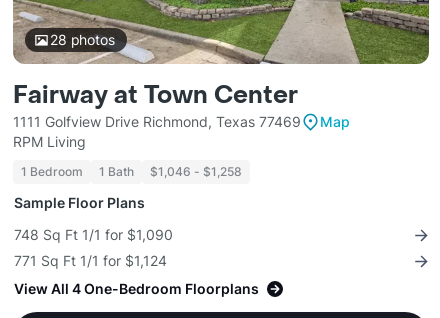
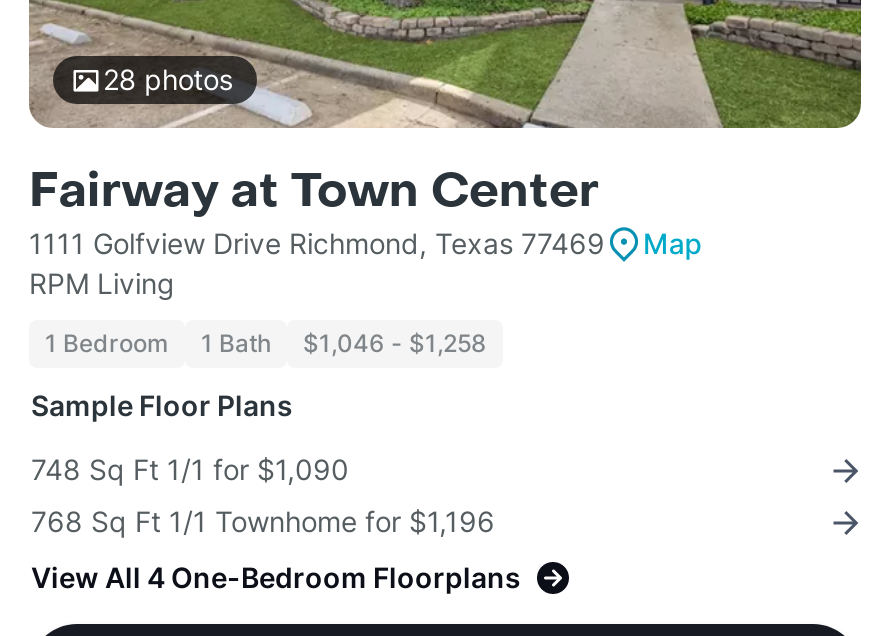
- 771 Sq Ft 1/1 for $1,124
+ 768 Sq Ft 1/1 Townhome for $1,196
